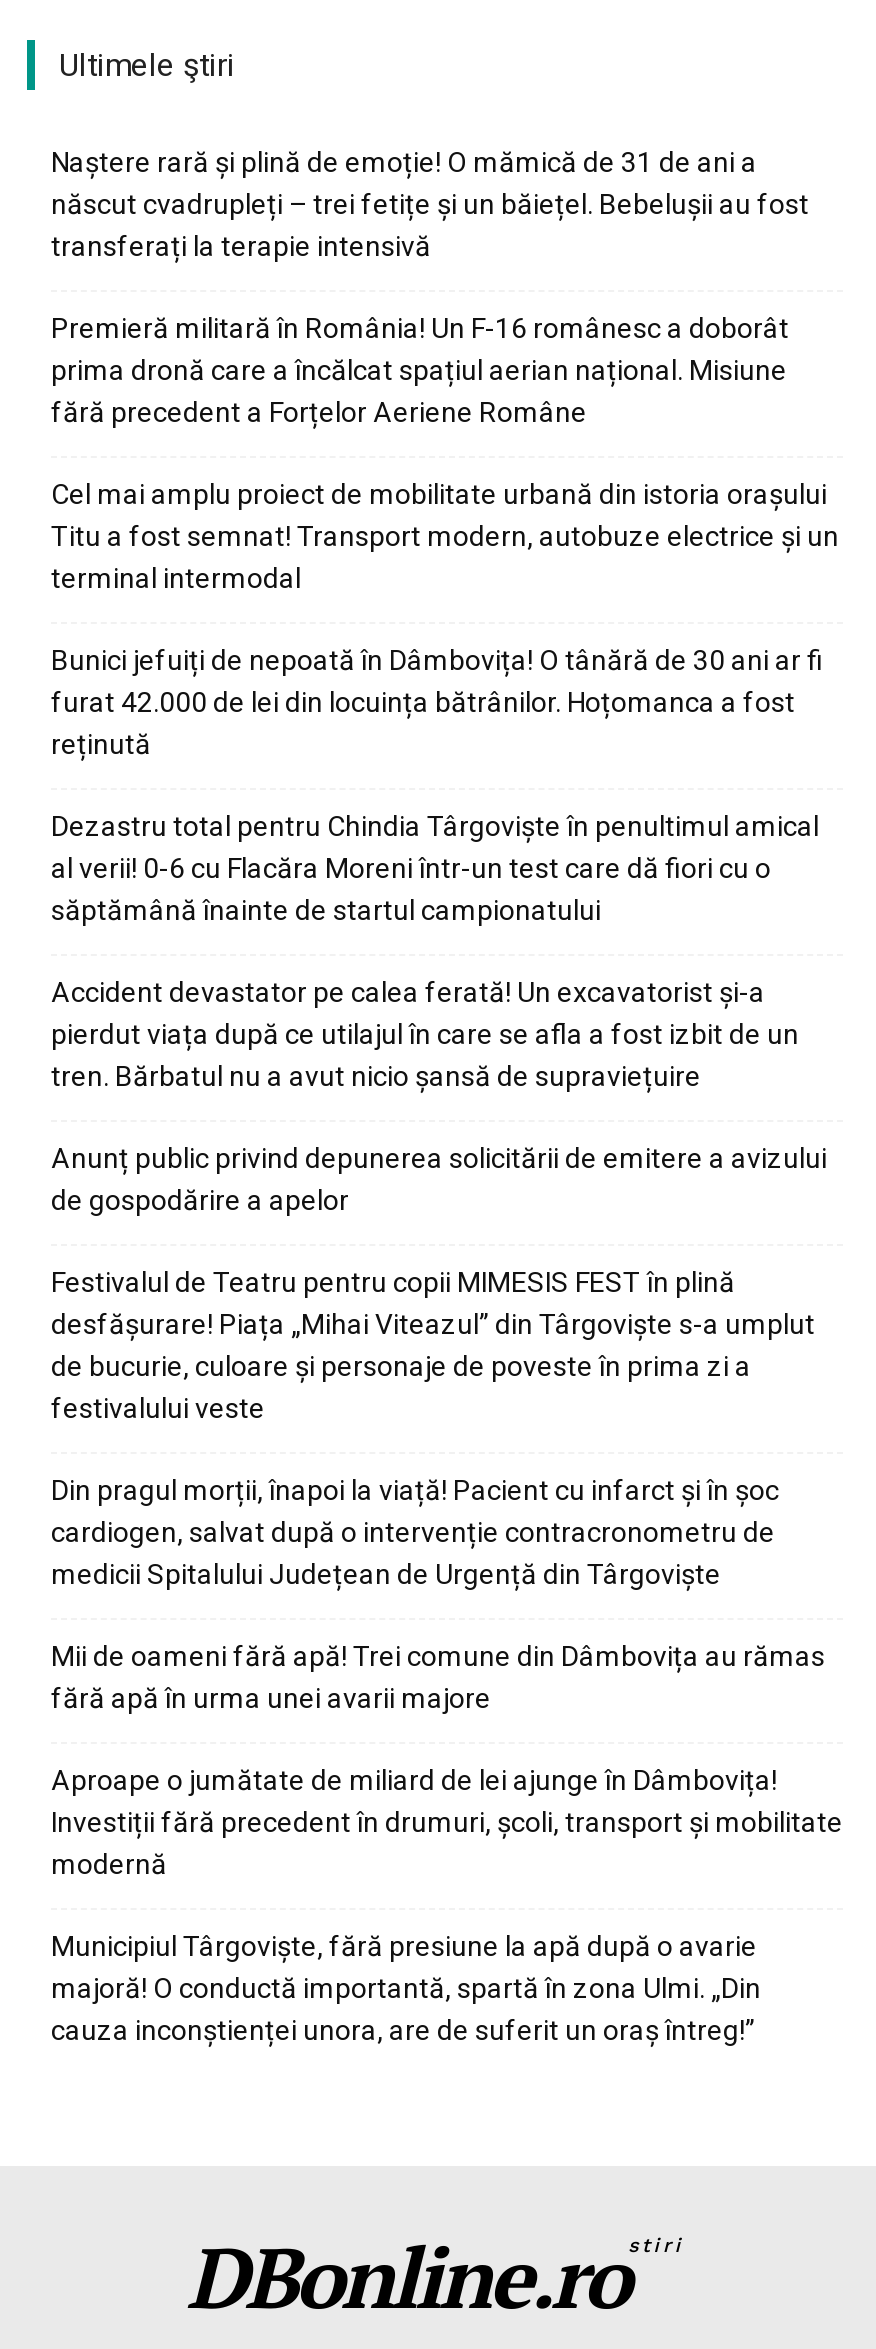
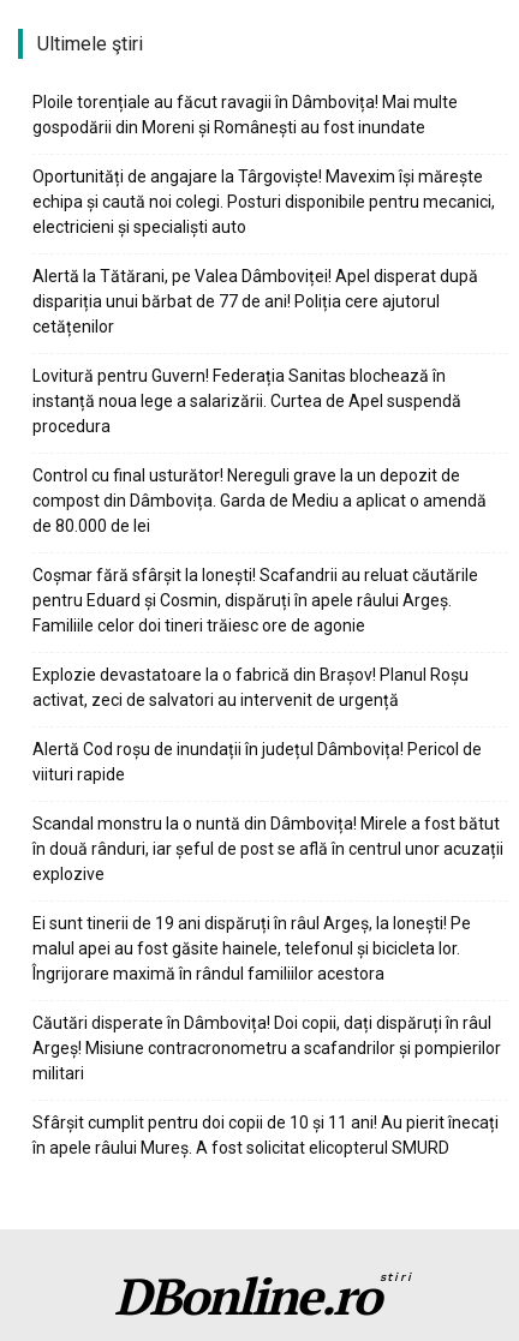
- Naștere rară și plină de emoție! O mămică de 31 de ani a
- născut cvadrupleți – trei fetițe și un băiețel. Bebelușii au fost
- transferați la terapie intensivă
+ Ploile torențiale au făcut ravagii în Dâmbovița! Mai multe
+ gospodării din Moreni și Românești au fost inundate

- Premieră militară în România! Un F-16 românesc a doborât
- prima dronă care a încălcat spațiul aerian național. Misiune
- fără precedent a Forțelor Aeriene Române
+ Oportunități de angajare la Târgoviște! Mavexim își mărește
+ echipa și caută noi colegi. Posturi disponibile pentru mecanici,
+ electricieni și specialiști auto

- Cel mai amplu proiect de mobilitate urbană din istoria orașului
- Titu a fost semnat! Transport modern, autobuze electrice și un
- terminal intermodal
+ Alertă la Tătărani, pe Valea Dâmboviței! Apel disperat după
+ dispariția unui bărbat de 77 de ani! Poliția cere ajutorul
+ cetățenilor

- Bunici jefuiți de nepoată în Dâmbovița! O tânără de 30 ani ar fi
- furat 42.000 de lei din locuința bătrânilor. Hoțomanca a fost
- reținută
+ Lovitură pentru Guvern! Federația Sanitas blochează în
+ instanță noua lege a salarizării. Curtea de Apel suspendă
+ procedura

- Dezastru total pentru Chindia Târgoviște în penultimul amical
- al verii! 0-6 cu Flacăra Moreni într-un test care dă fiori cu o
- săptămână înainte de startul campionatului
+ Control cu final usturător! Nereguli grave la un depozit de
+ compost din Dâmbovița. Garda de Mediu a aplicat o amendă
+ de 80.000 de lei

- Accident devastator pe calea ferată! Un excavatorist și-a
- pierdut viața după ce utilajul în care se afla a fost izbit de un
- tren. Bărbatul nu a avut nicio șansă de supraviețuire
+ Coșmar fără sfârșit la Ionești! Scafandrii au reluat căutările
+ pentru Eduard și Cosmin, dispăruți în apele râului Argeș.
+ Familiile celor doi tineri trăiesc ore de agonie

- Anunț public privind depunerea solicitării de emitere a avizului
- de gospodărire a apelor
+ Explozie devastatoare la o fabrică din Brașov! Planul Roșu
+ activat, zeci de salvatori au intervenit de urgență

- Festivalul de Teatru pentru copii MIMESIS FEST în plină
- desfășurare! Piața „Mihai Viteazul” din Târgoviște s-a umplut
- de bucurie, culoare și personaje de poveste în prima zi a
- festivalului veste
+ Alertă Cod roșu de inundații în județul Dâmbovița! Pericol de
+ viituri rapide

- Din pragul morții, înapoi la viață! Pacient cu infarct și în șoc
- cardiogen, salvat după o intervenție contracronometru de
- medicii Spitalului Județean de Urgență din Târgoviște
+ Scandal monstru la o nuntă din Dâmbovița! Mirele a fost bătut
+ în două rânduri, iar șeful de post se află în centrul unor acuzații
+ explozive

- Mii de oameni fără apă! Trei comune din Dâmbovița au rămas
- fără apă în urma unei avarii majore
+ Ei sunt tinerii de 19 ani dispăruți în râul Argeș, la Ionești! Pe
+ malul apei au fost găsite hainele, telefonul și bicicleta lor.
+ Îngrijorare maximă în rândul familiilor acestora

- Aproape o jumătate de miliard de lei ajunge în Dâmbovița!
- Investiții fără precedent în drumuri, școli, transport și mobilitate
- modernă
+ Căutări disperate în Dâmbovița! Doi copii, dați dispăruți în râul
+ Argeș! Misiune contracronometru a scafandrilor și pompierilor
+ militari

- Municipiul Târgoviște, fără presiune la apă după o avarie
- majoră! O conductă importantă, spartă în zona Ulmi. „Din
- cauza inconștienței unora, are de suferit un oraș întreg!”
+ Sfârșit cumplit pentru doi copii de 10 și 11 ani! Au pierit înecați
+ în apele râului Mureș. A fost solicitat elicopterul SMURD
